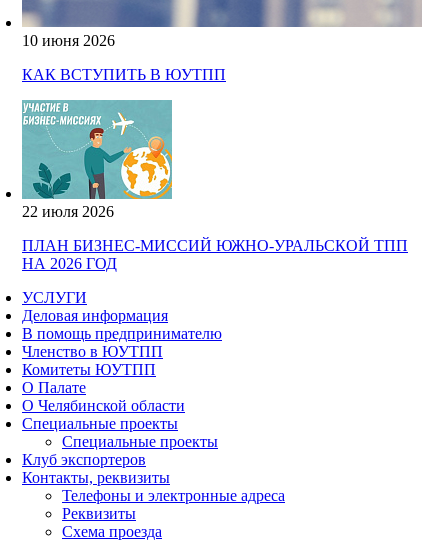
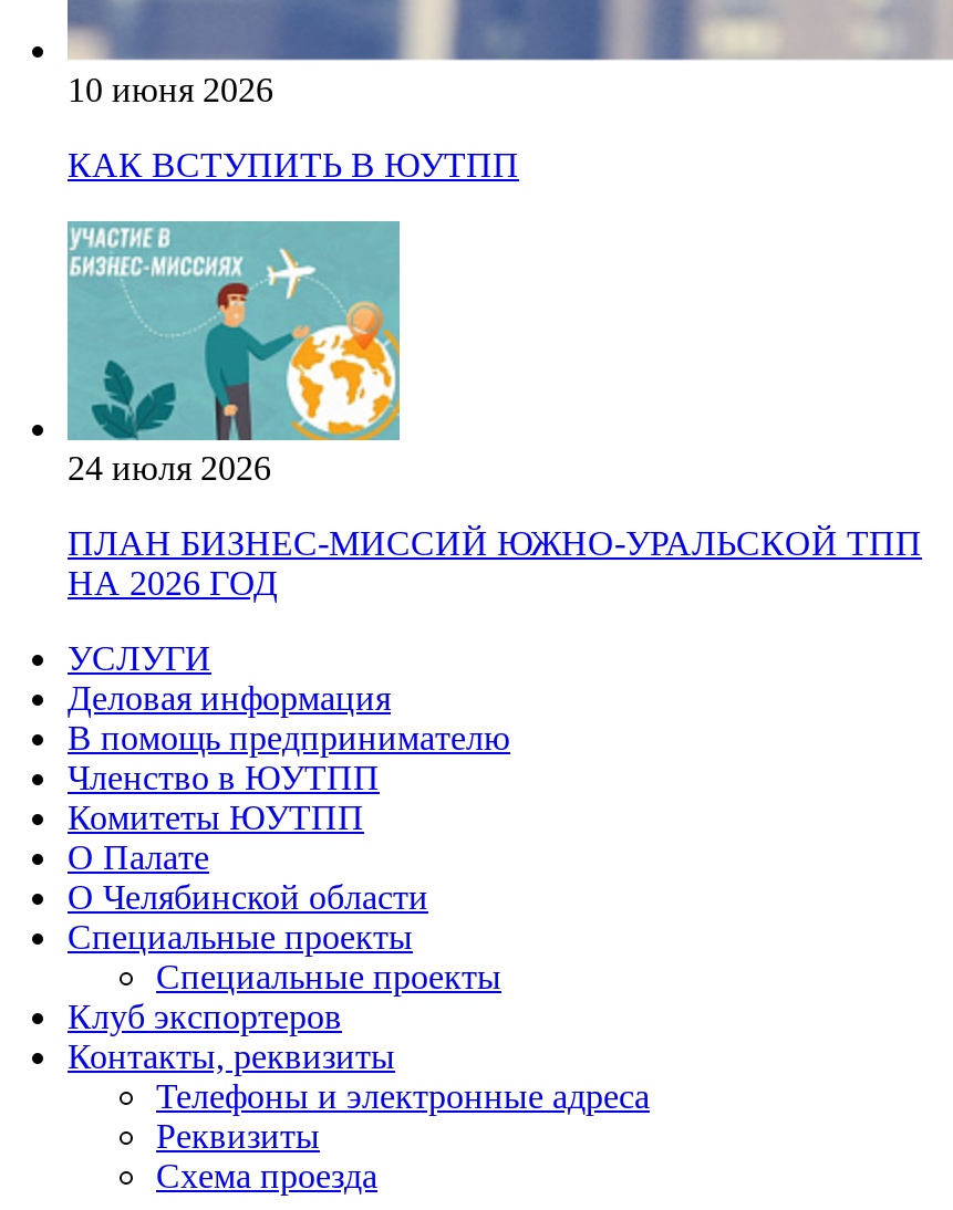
- 22 июля 2026
+ 24 июля 2026
